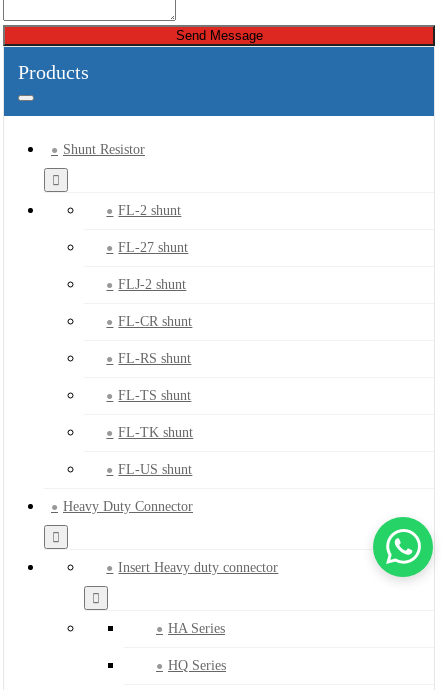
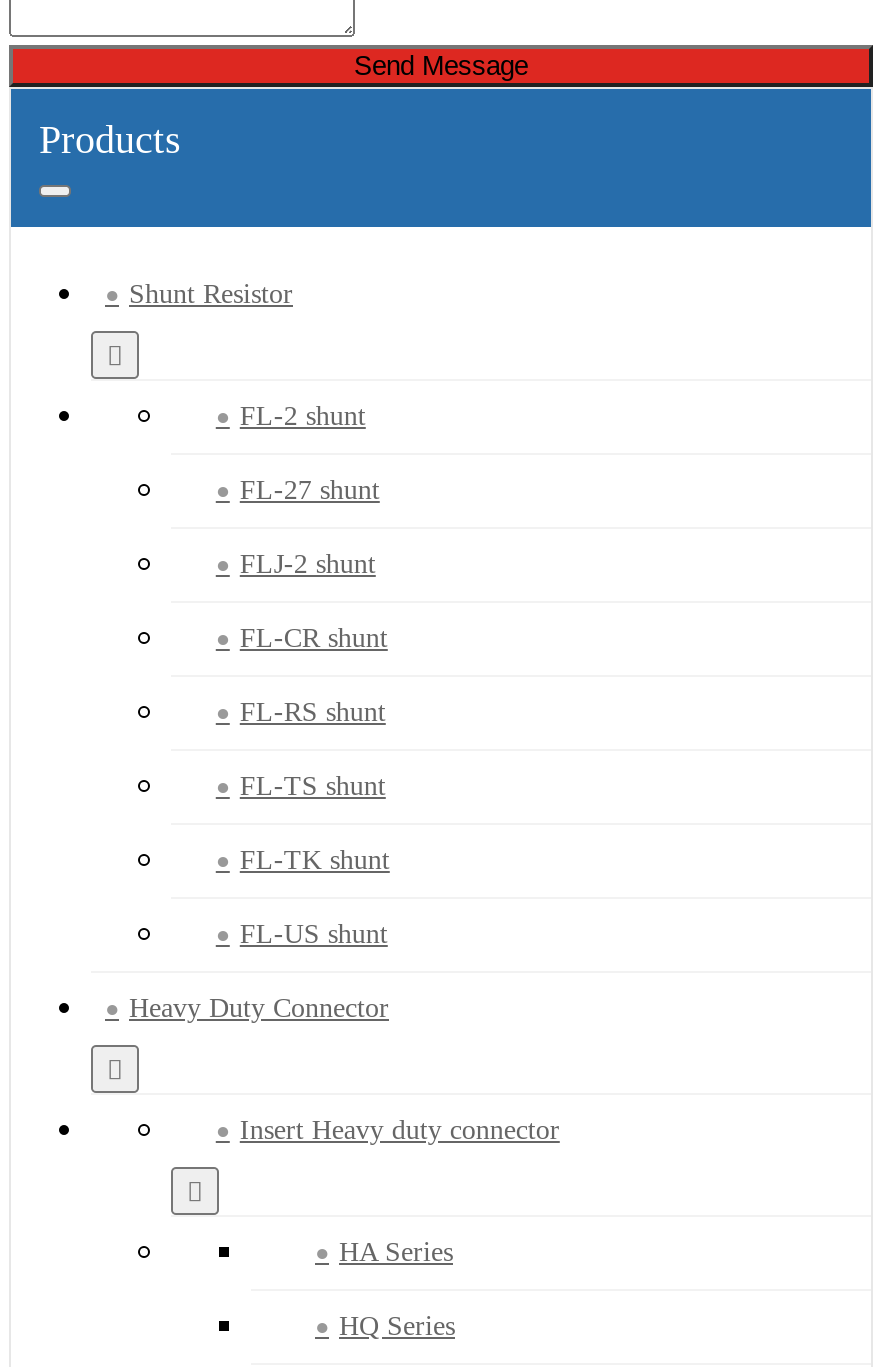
- [image]
